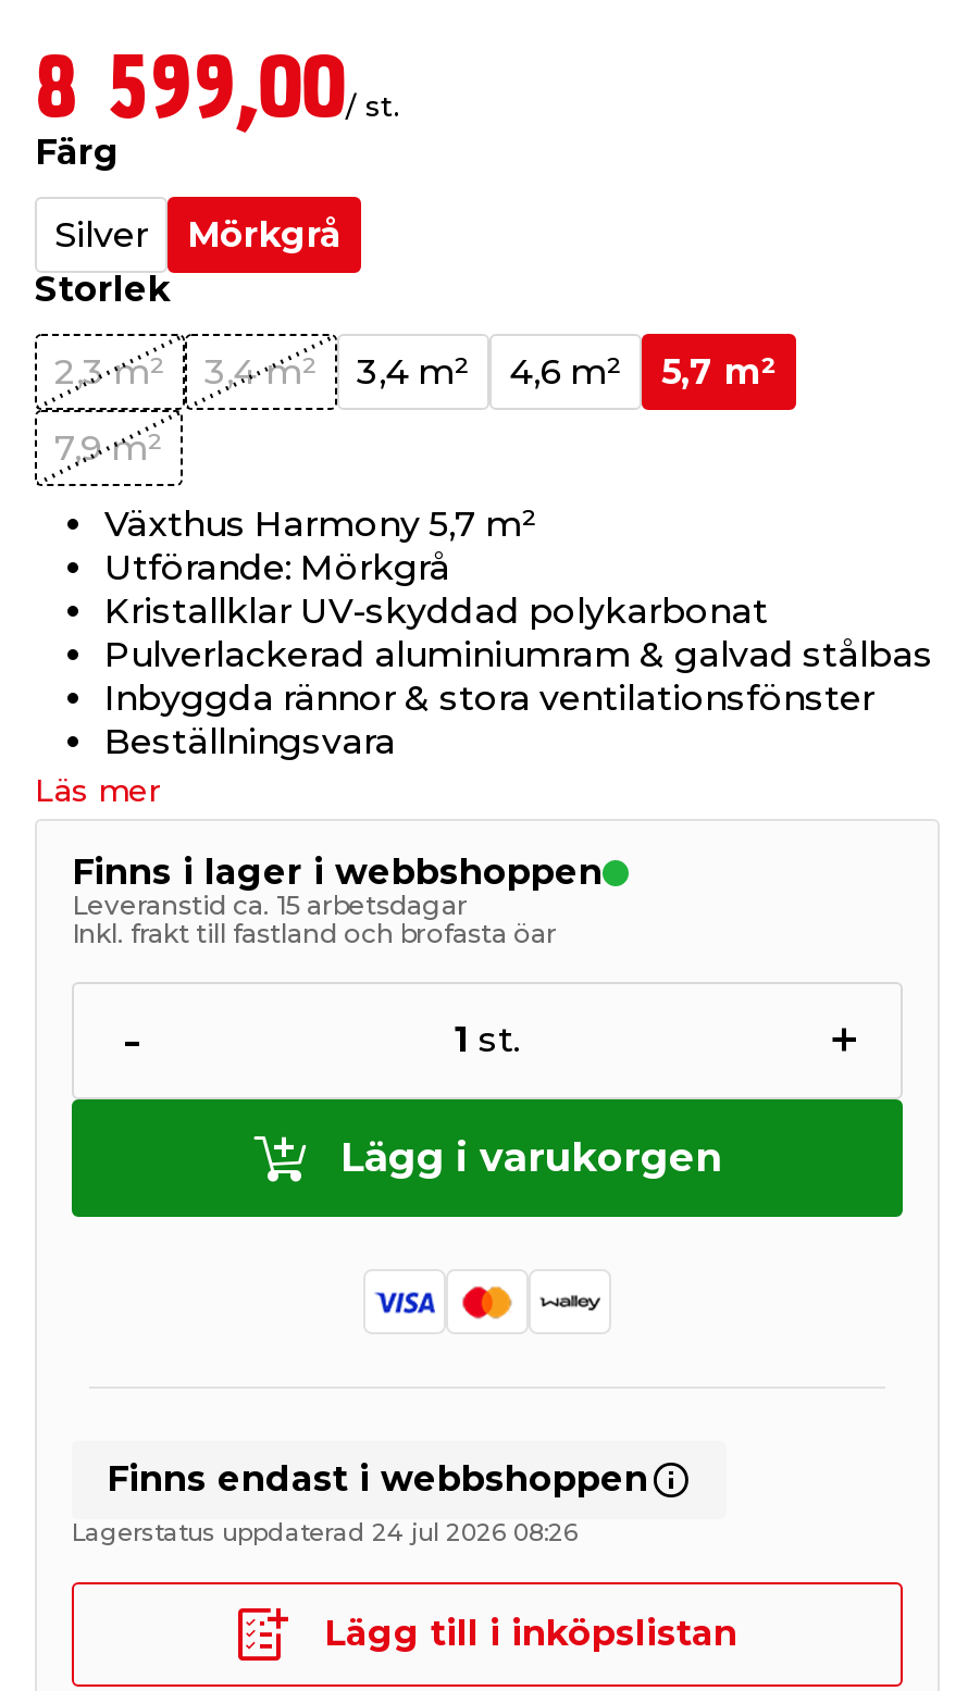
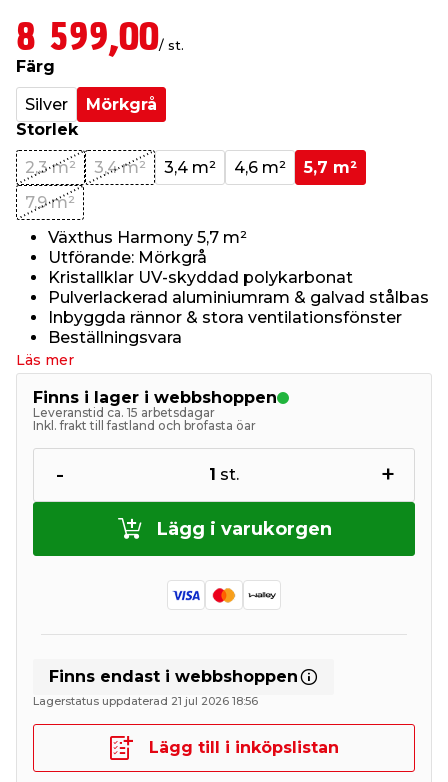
- Lagerstatus uppdaterad 24 jul 2026 08:26
+ Lagerstatus uppdaterad 21 jul 2026 18:56
